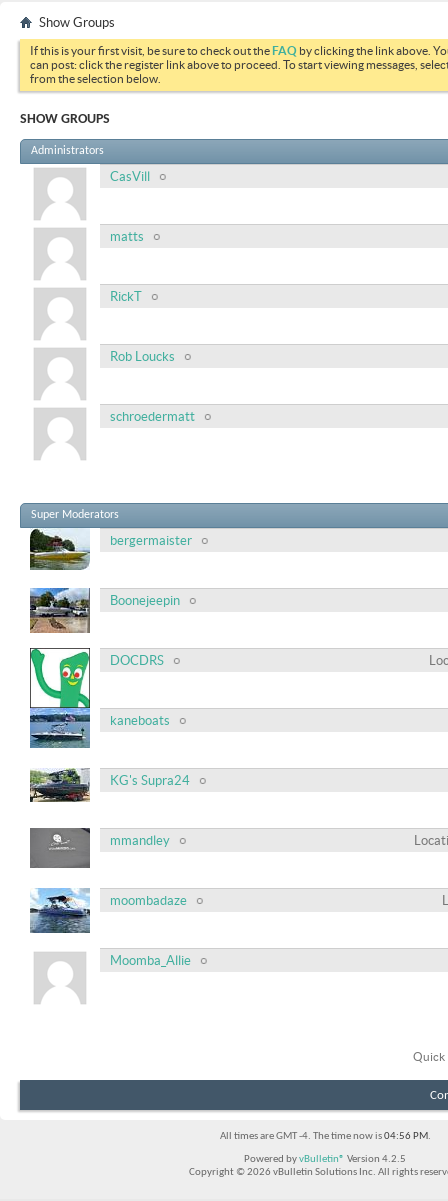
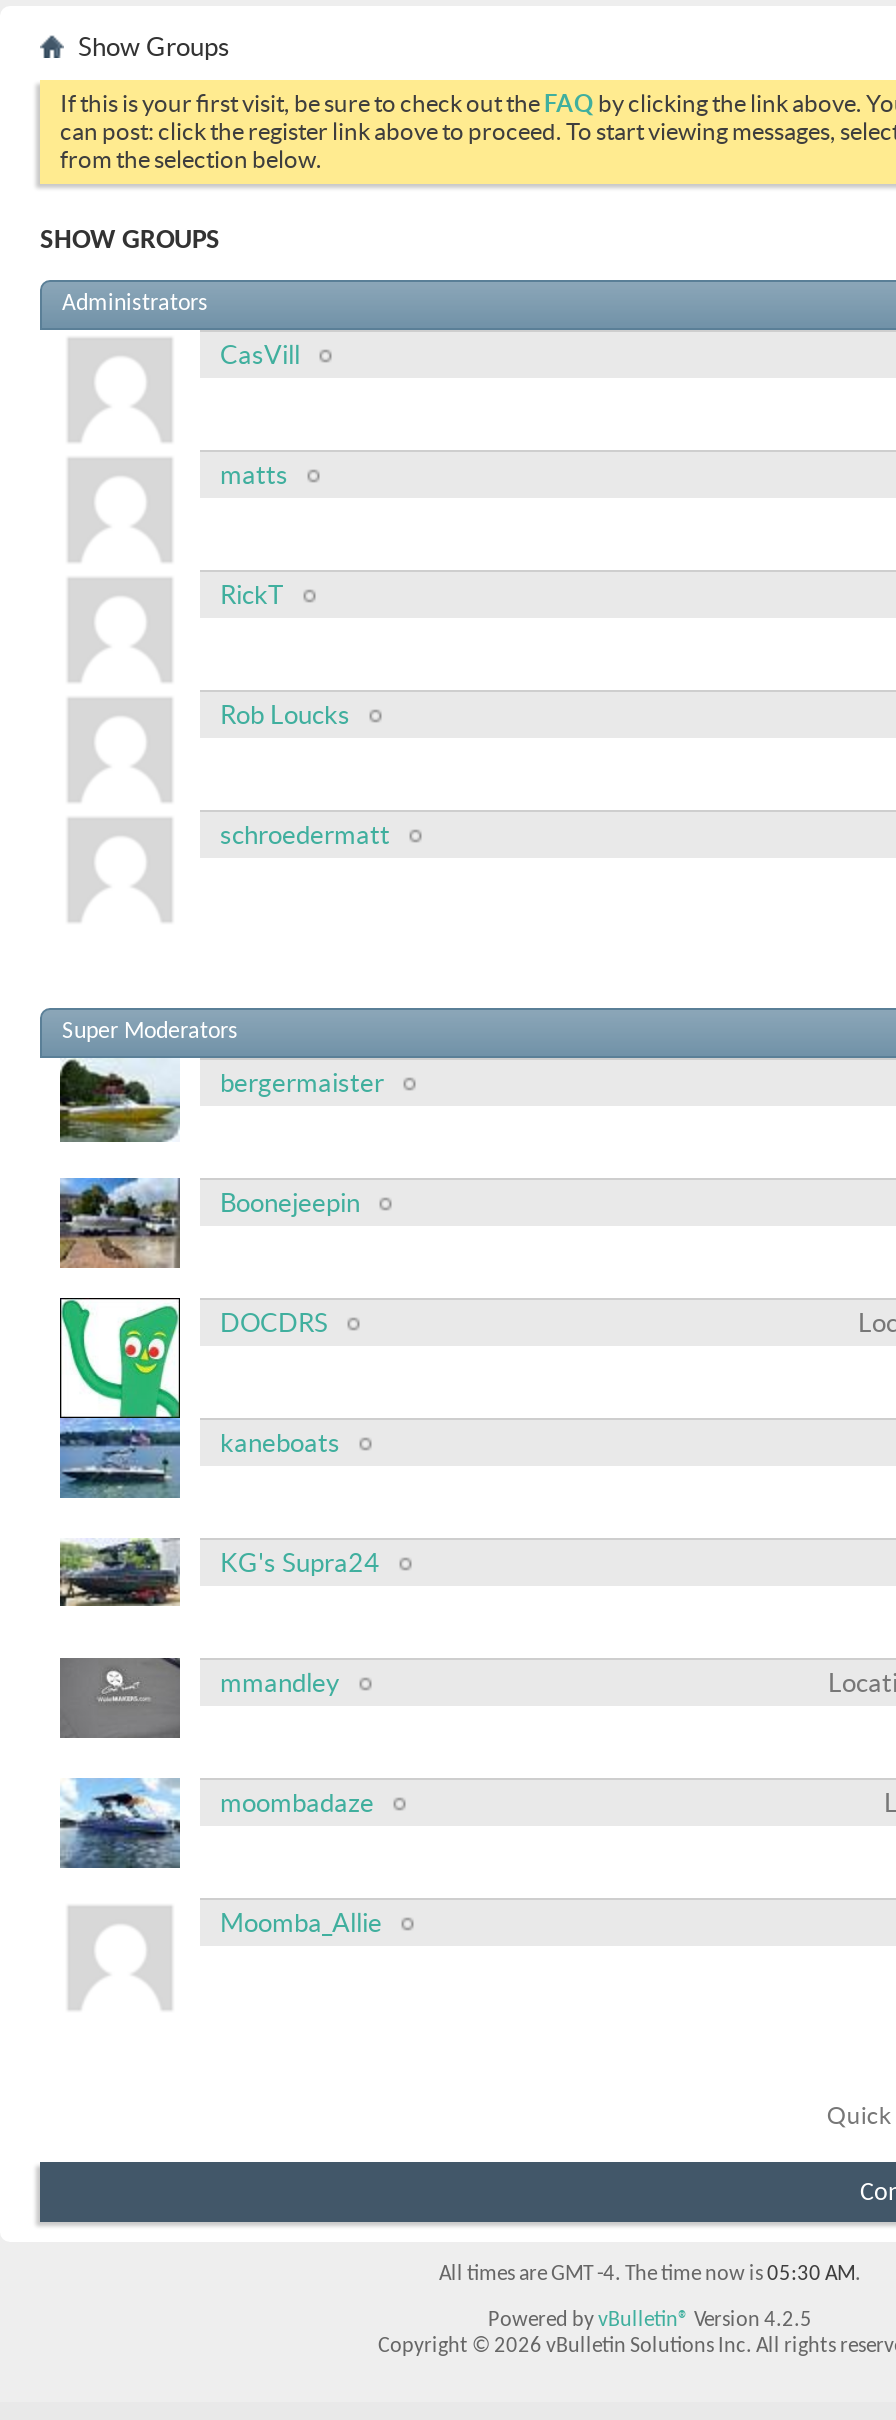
- All times are GMT -4. The time now is 04:56 PM.
+ All times are GMT -4. The time now is 05:30 AM.
